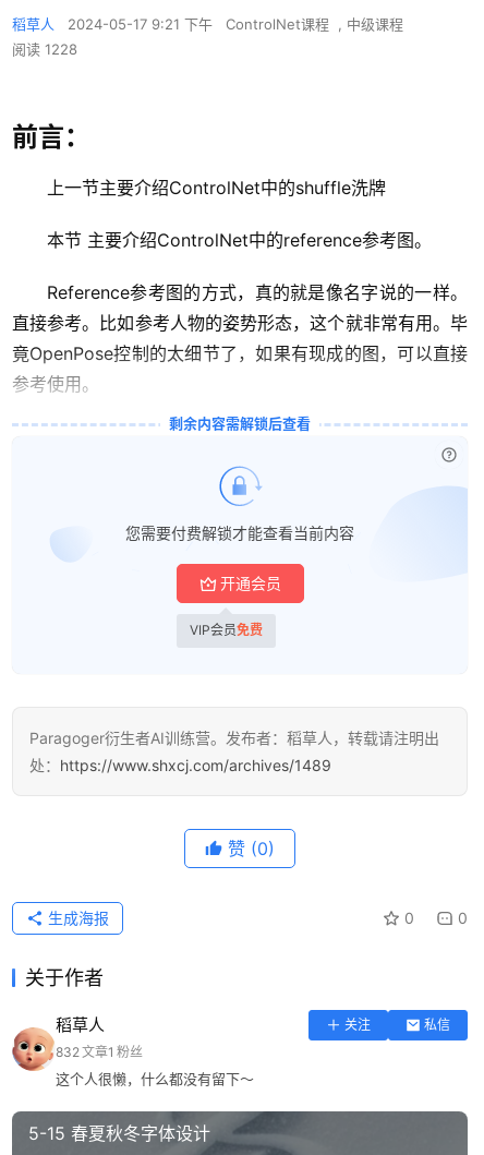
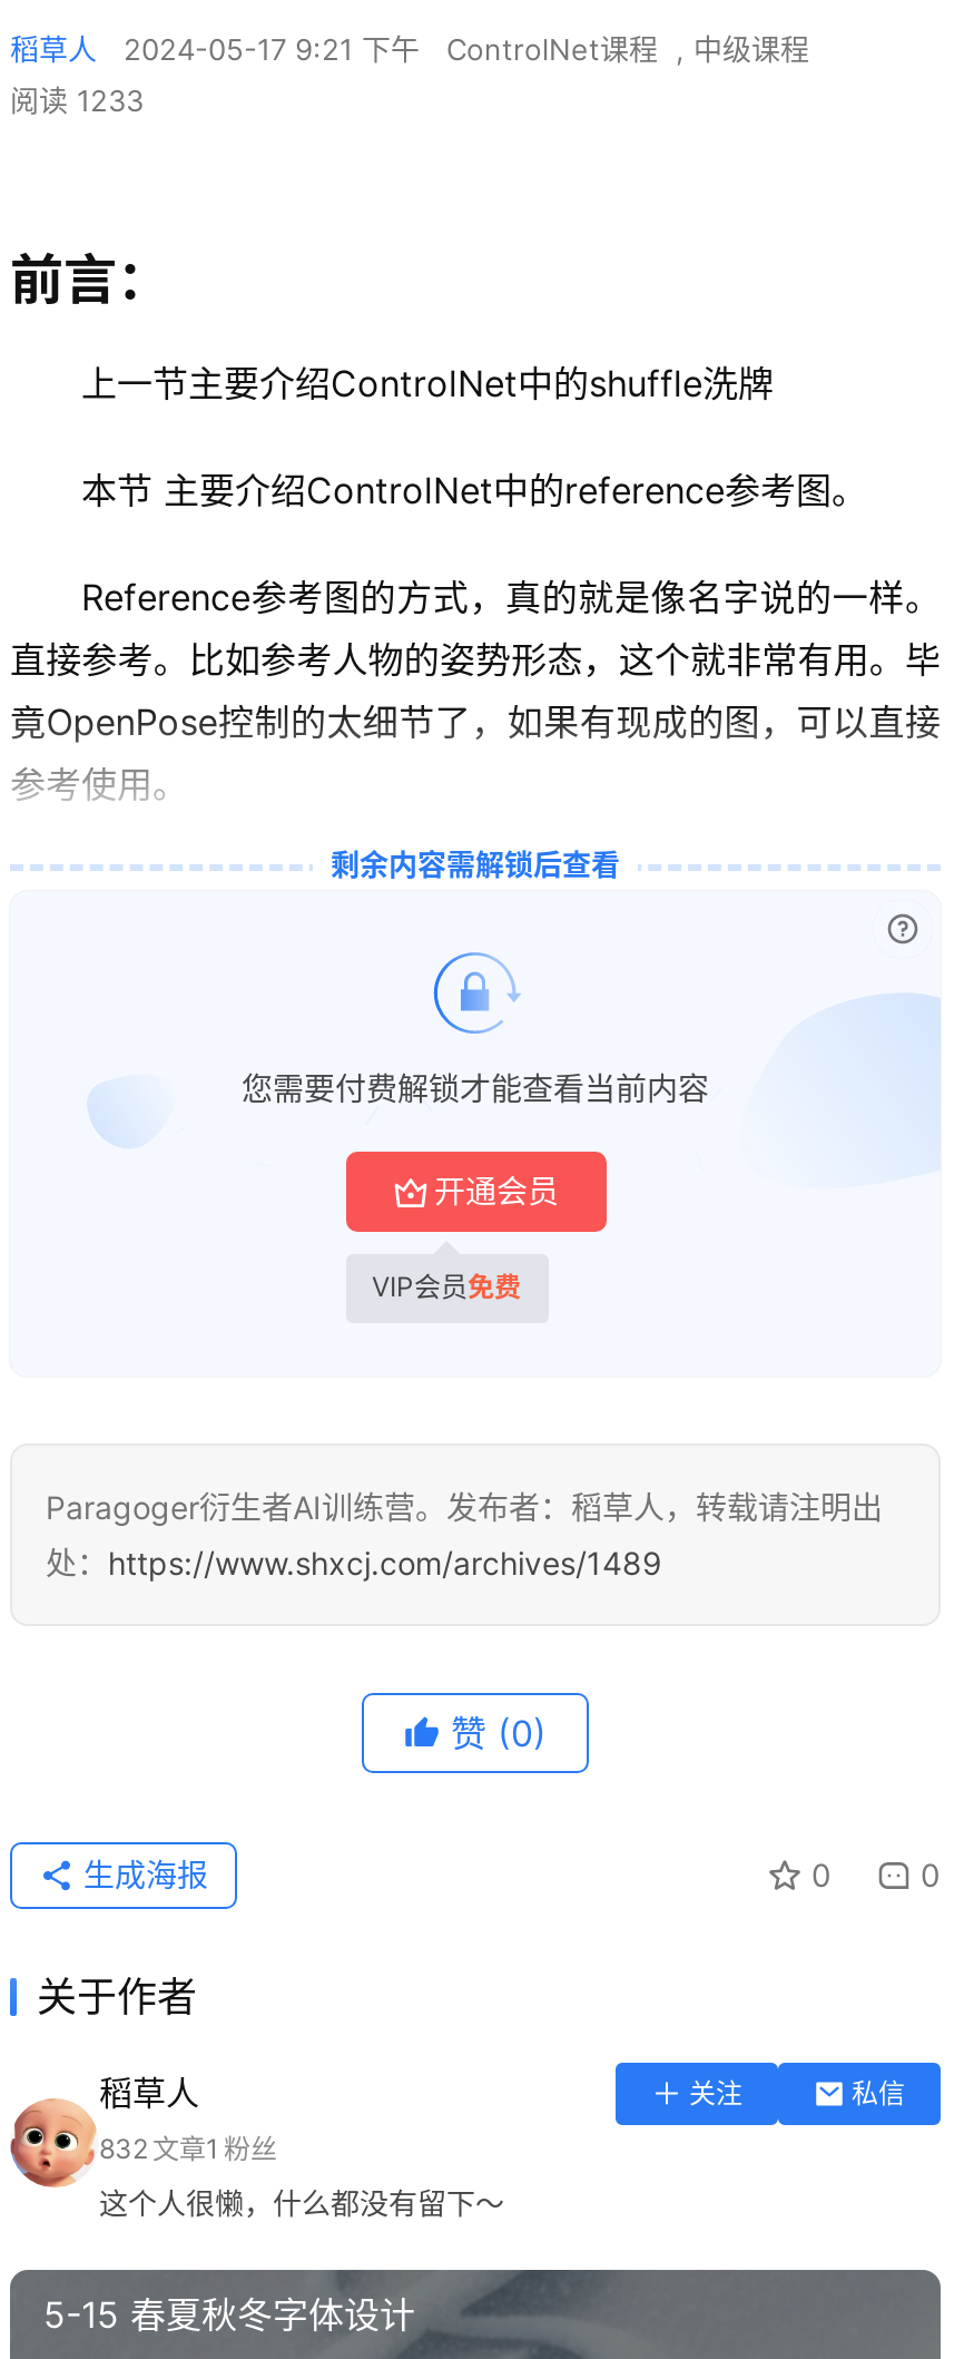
- 阅读 1228
+ 阅读 1233
